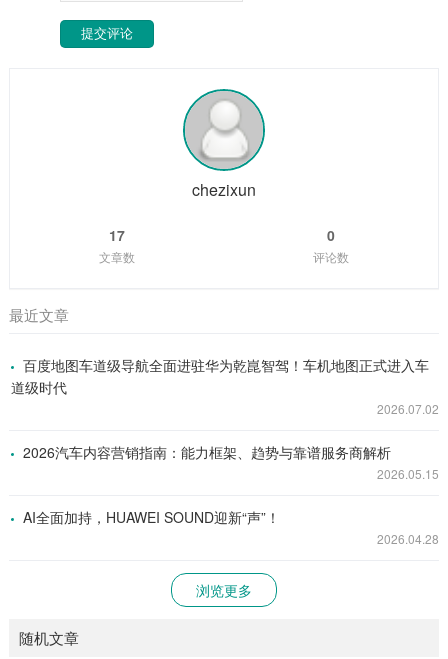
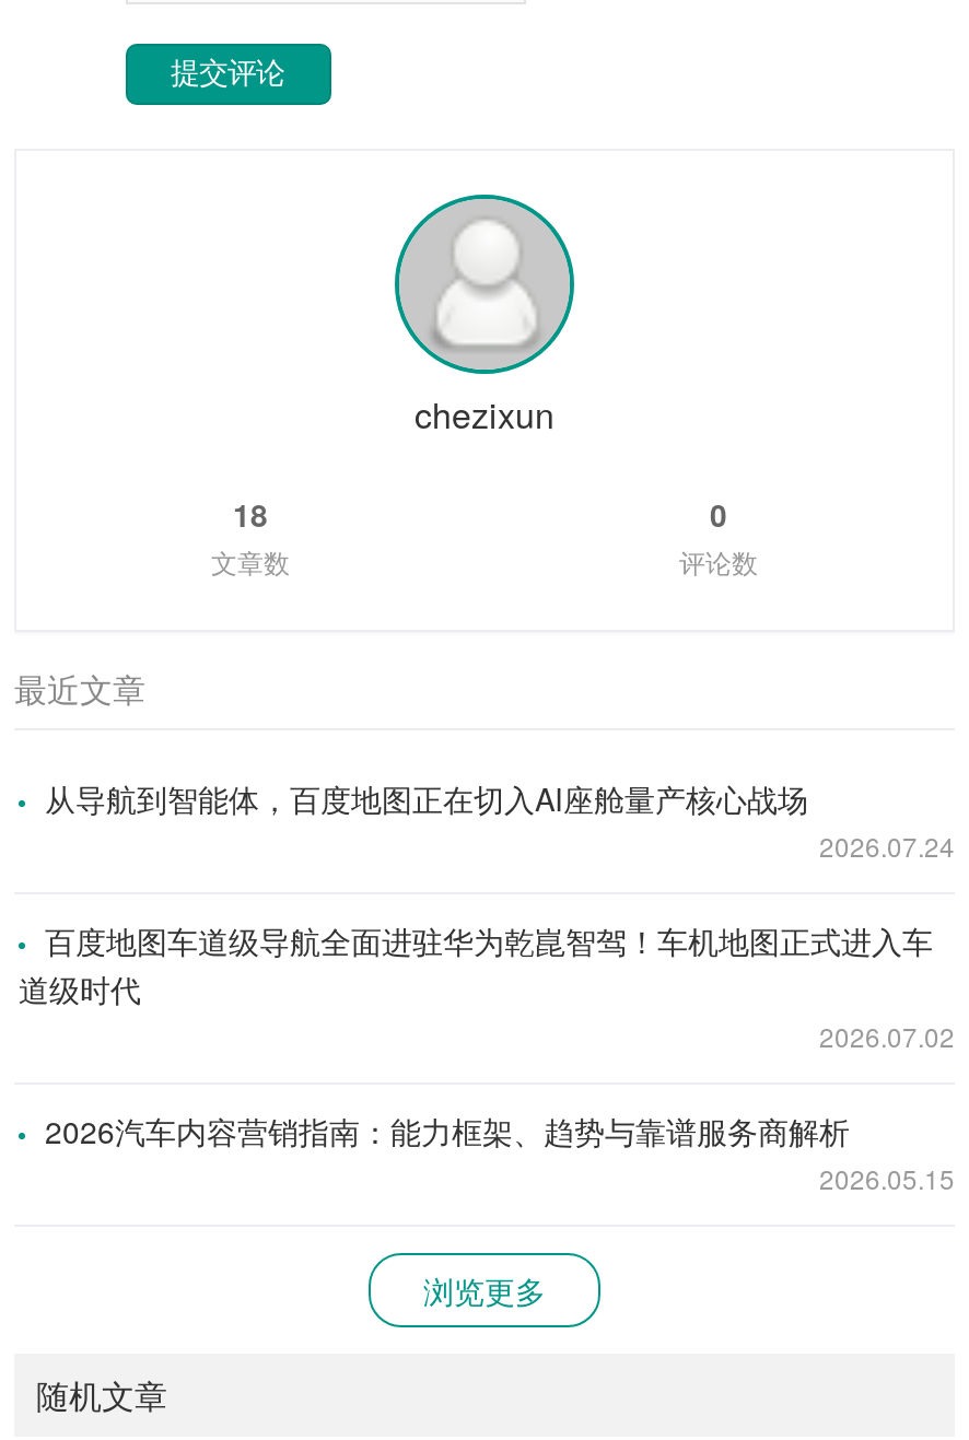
- 17
+ 18

+ 从导航到智能体，百度地图正在切入AI座舱量产核心战场
+ 2026.07.24

moved down: 百度地图车道级导航全面进驻华为乾崑智驾！车机地图正式进入车 | 道级时代 | 2026.07.02 | 2026汽车内容营销指南：能力框架、趋势与靠谱服务商解析 | 2026.05.15

- AI全面加持，HUAWEI SOUND迎新“声”！
- 2026.04.28
